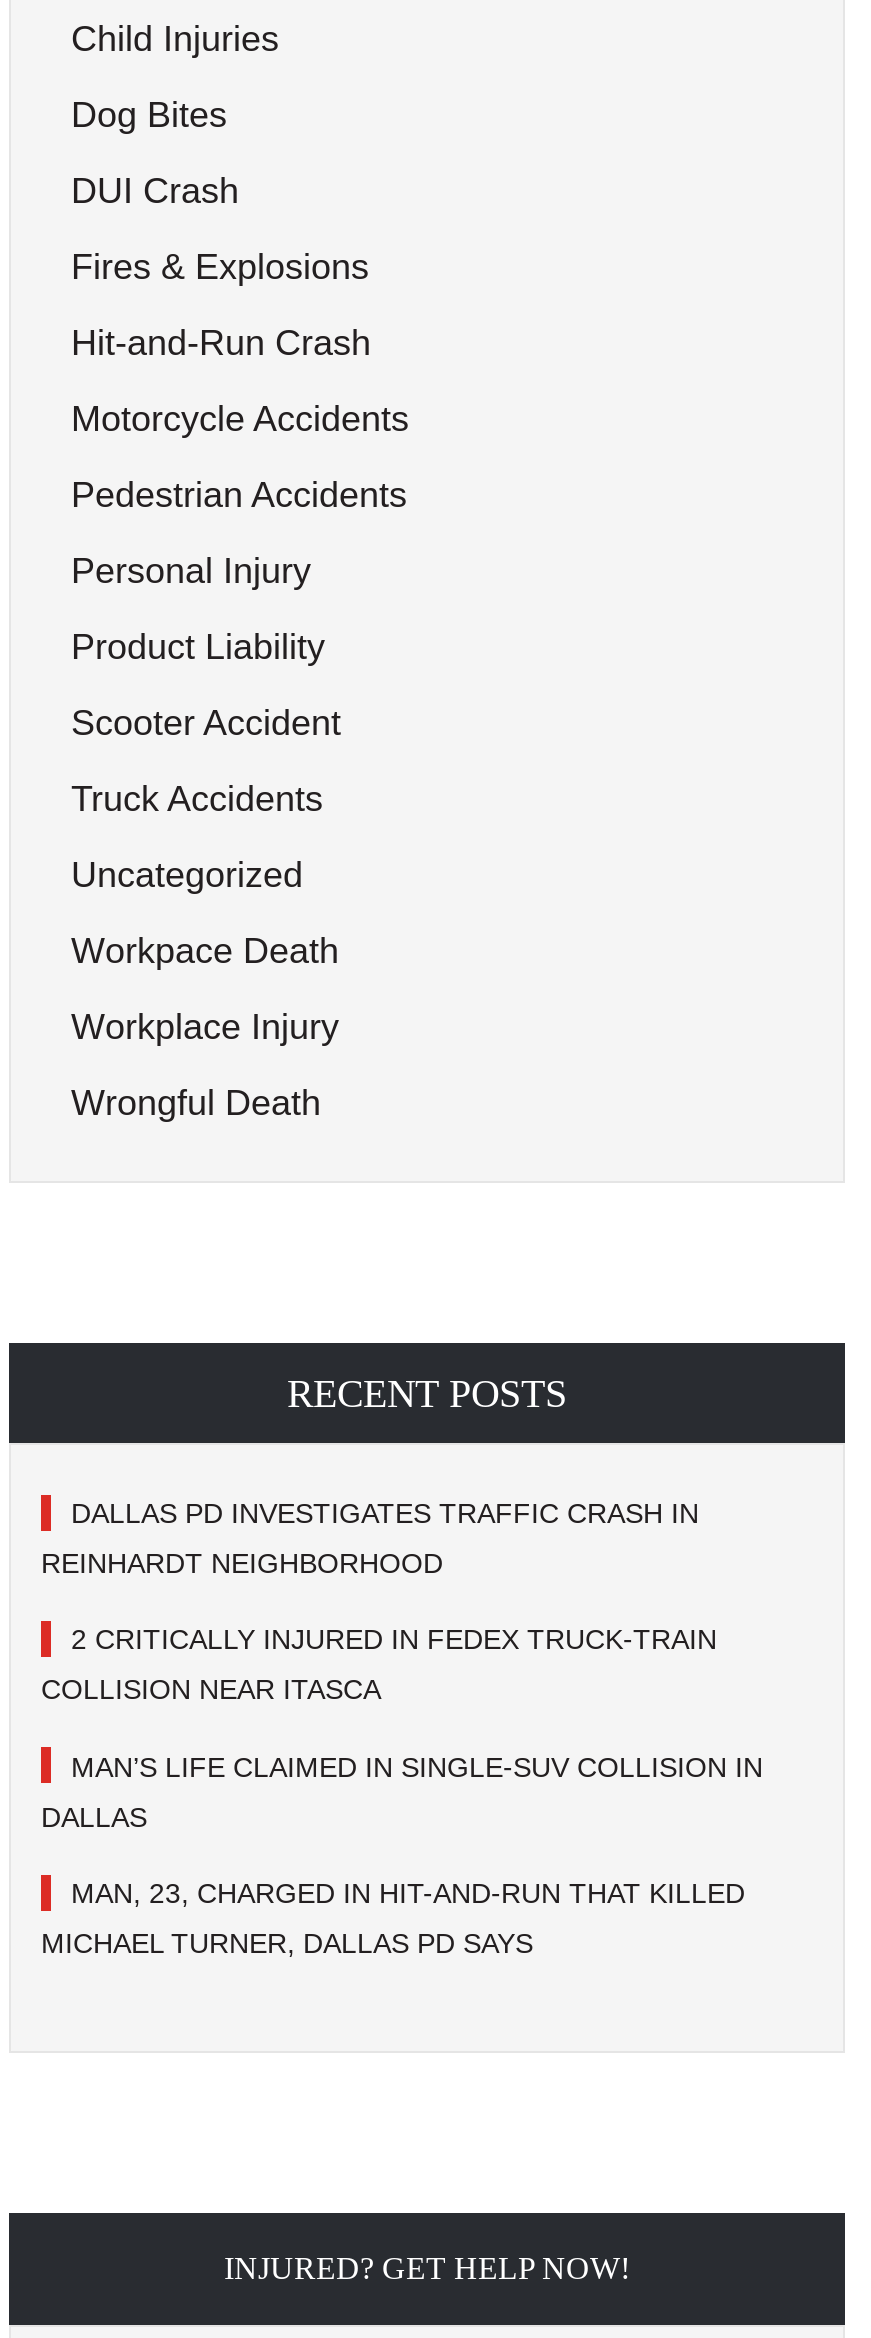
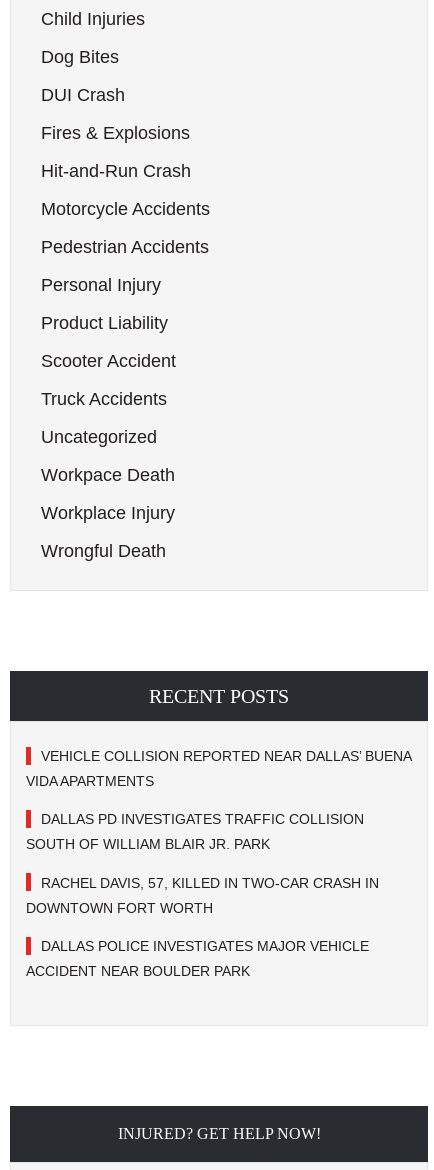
- DALLAS PD INVESTIGATES TRAFFIC CRASH IN
+ VEHICLE COLLISION REPORTED NEAR DALLAS’ BUENA

- REINHARDT NEIGHBORHOOD
+ VIDA APARTMENTS

- 2 CRITICALLY INJURED IN FEDEX TRUCK-TRAIN
+ DALLAS PD INVESTIGATES TRAFFIC COLLISION

- COLLISION NEAR ITASCA
+ SOUTH OF WILLIAM BLAIR JR. PARK

- MAN’S LIFE CLAIMED IN SINGLE-SUV COLLISION IN
+ RACHEL DAVIS, 57, KILLED IN TWO-CAR CRASH IN

- DALLAS
+ DOWNTOWN FORT WORTH

- MAN, 23, CHARGED IN HIT-AND-RUN THAT KILLED
+ DALLAS POLICE INVESTIGATES MAJOR VEHICLE

- MICHAEL TURNER, DALLAS PD SAYS
+ ACCIDENT NEAR BOULDER PARK
